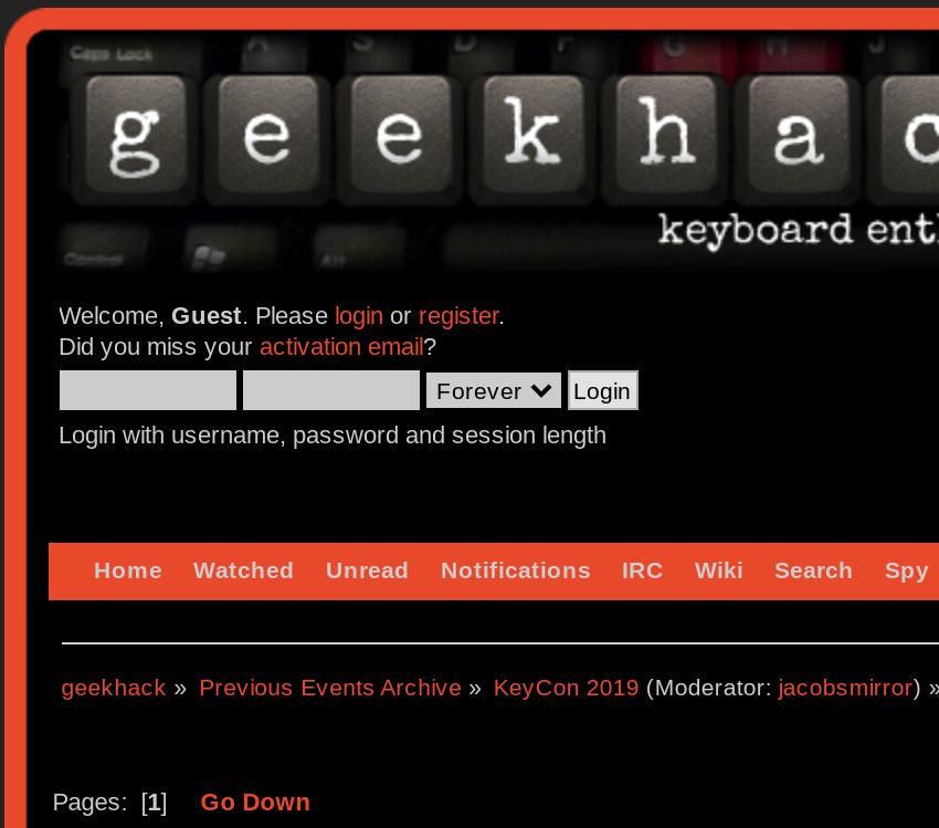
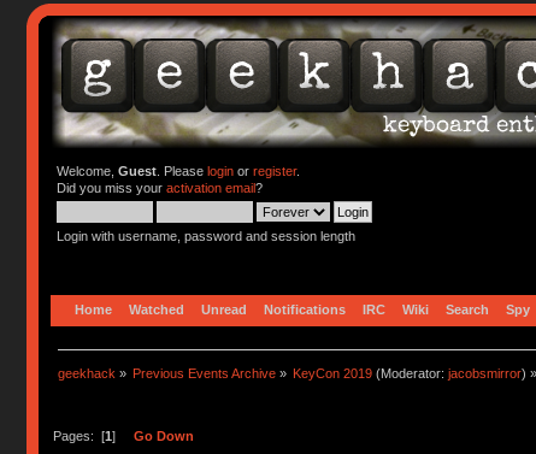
- [image]
+ [image]
